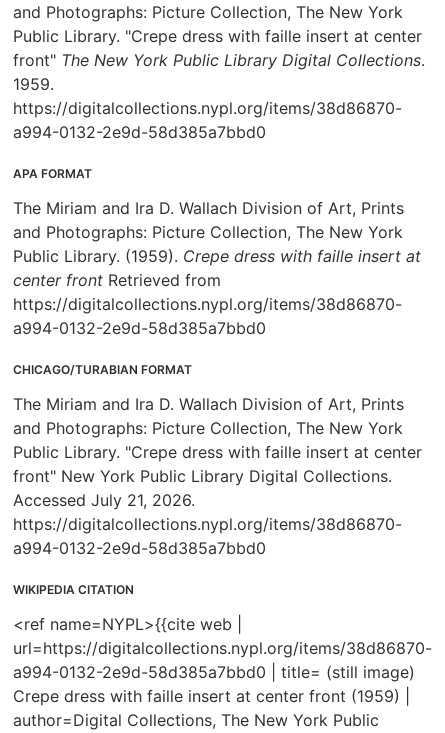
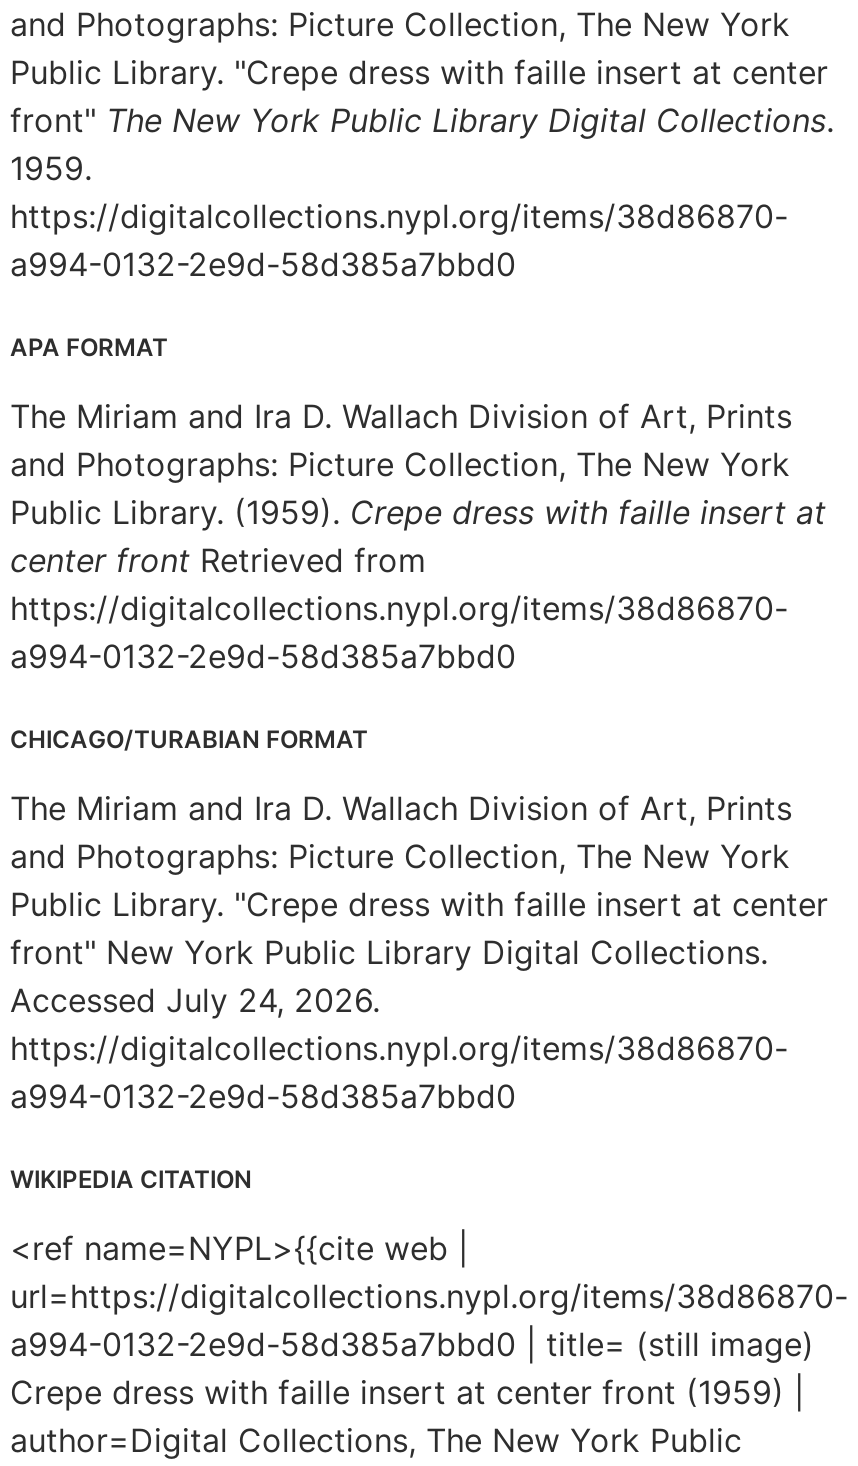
- Accessed July 21, 2026.
+ Accessed July 24, 2026.
